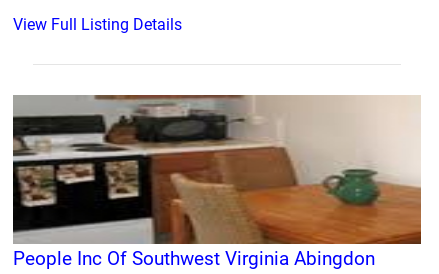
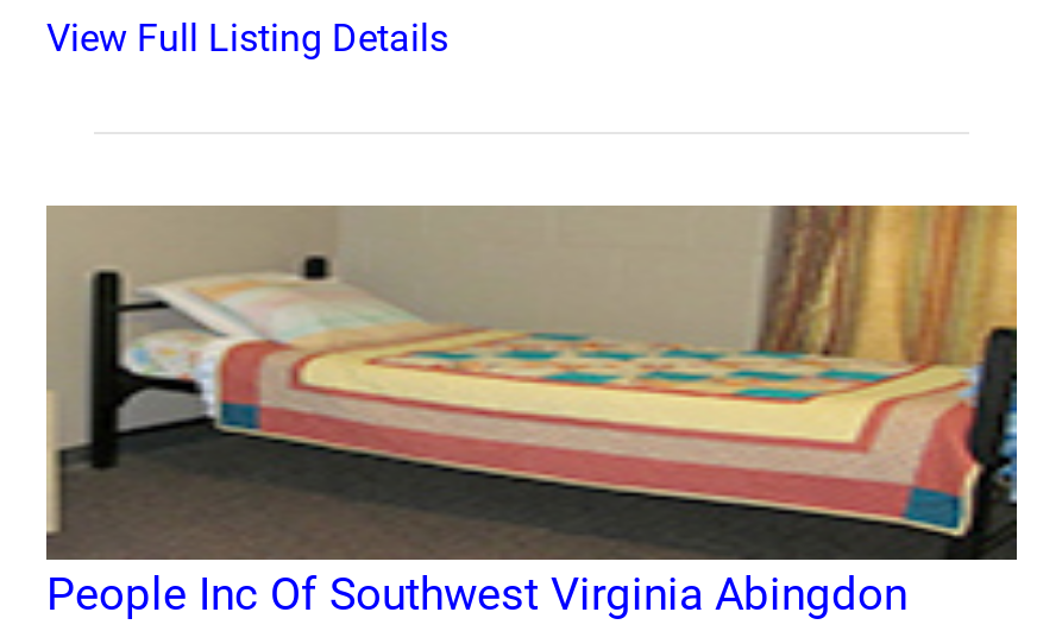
- [image]
+ [image]
